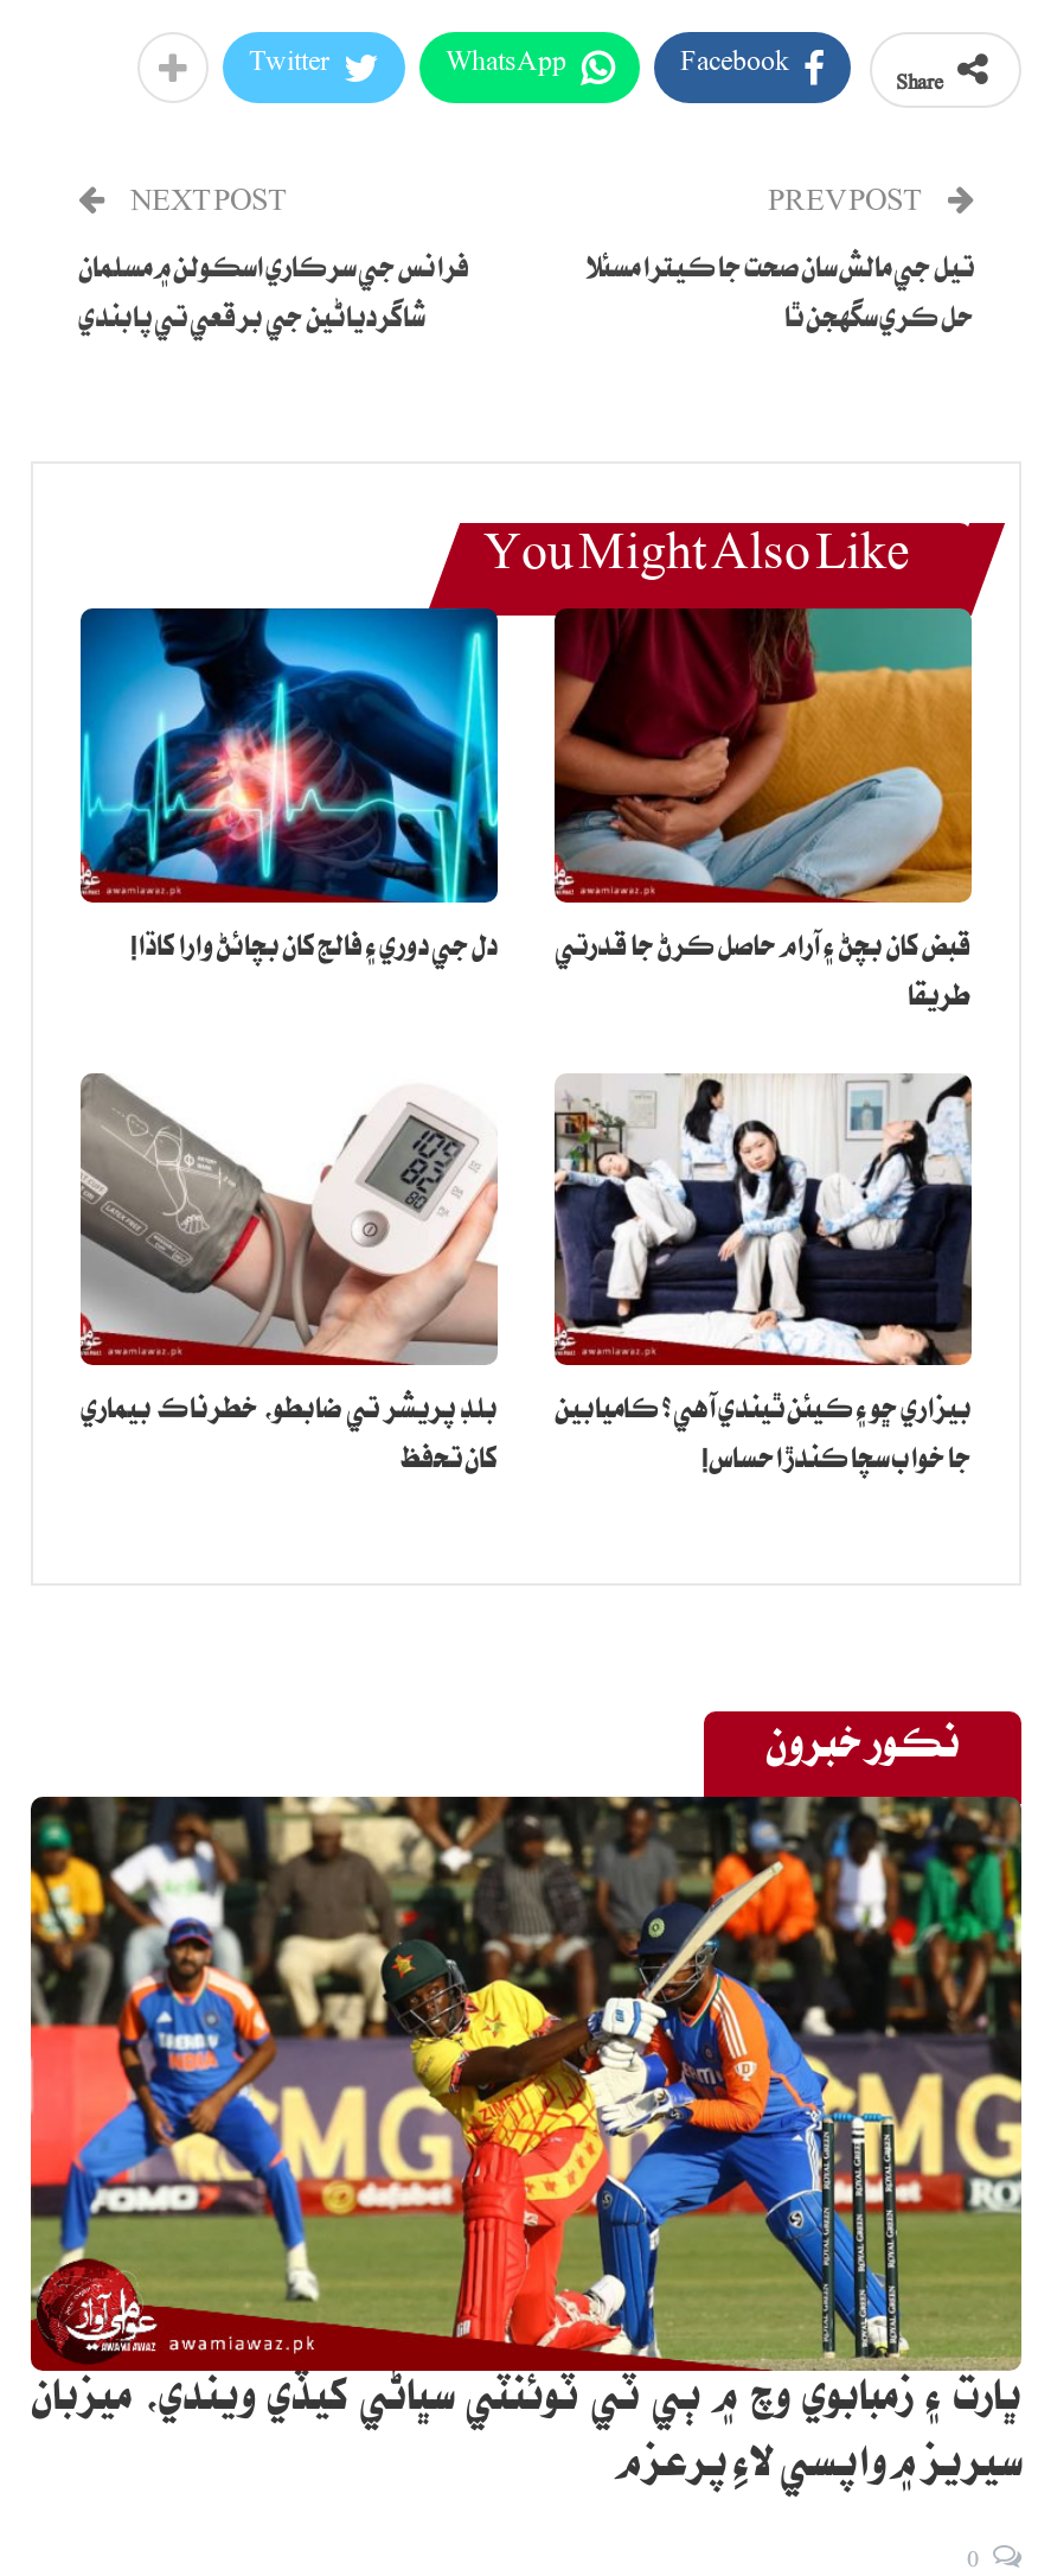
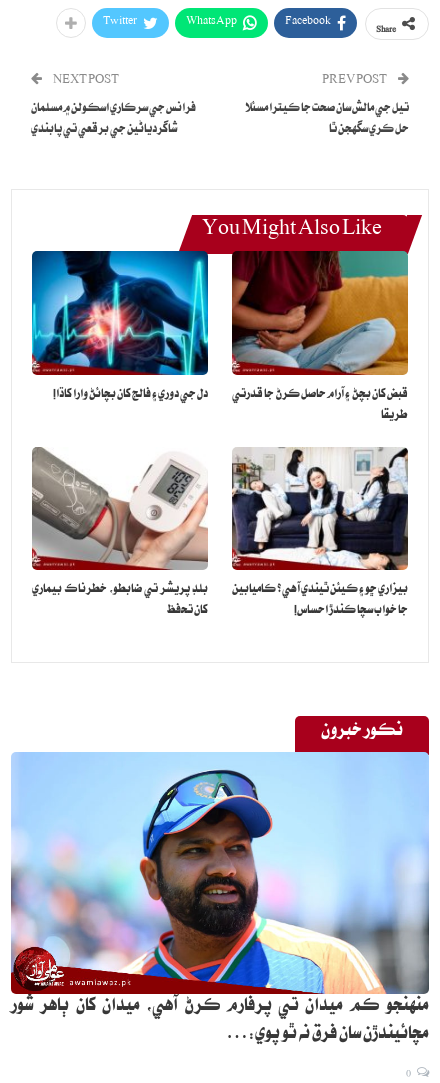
- [image]
- ڀارت ۽ زمبابوي وچ ۾ ٻي ٽي ٽوئنٽي سڀاڻي کيڏي ويندي، ميزبان
- سيريز ۾ واپسي لاءِ پرعزم
+ [image]
+ منهنجو ڪم ميدان تي پرفارم ڪرڻ آهي، ميدان کان ٻاهر شور
+ مچائيندڙن سان فرق نه ٿو پوي:…
